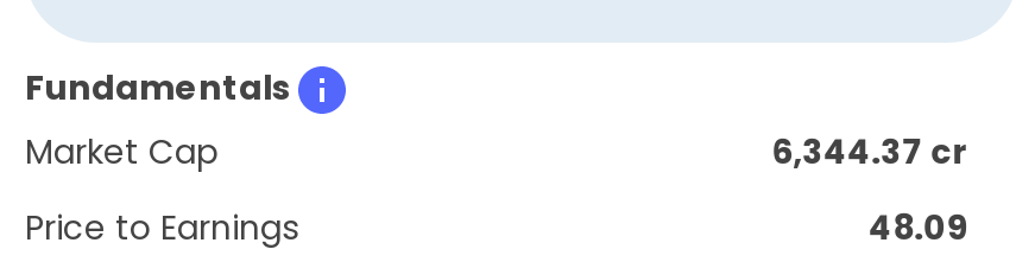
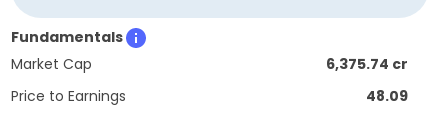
- 6,344.37 cr
+ 6,375.74 cr
